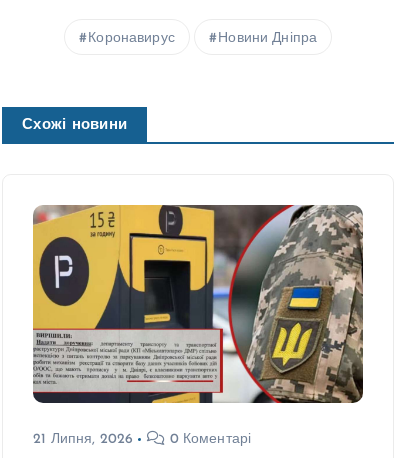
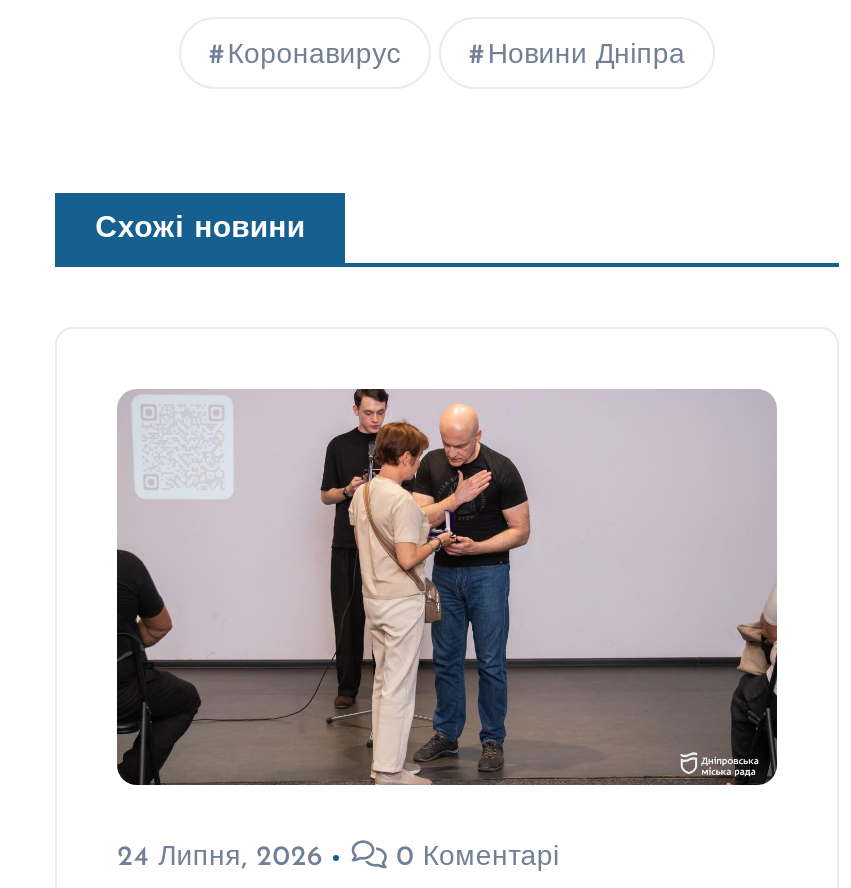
- [image]
- 21 Липня, 2026
+ [image]
+ 24 Липня, 2026
